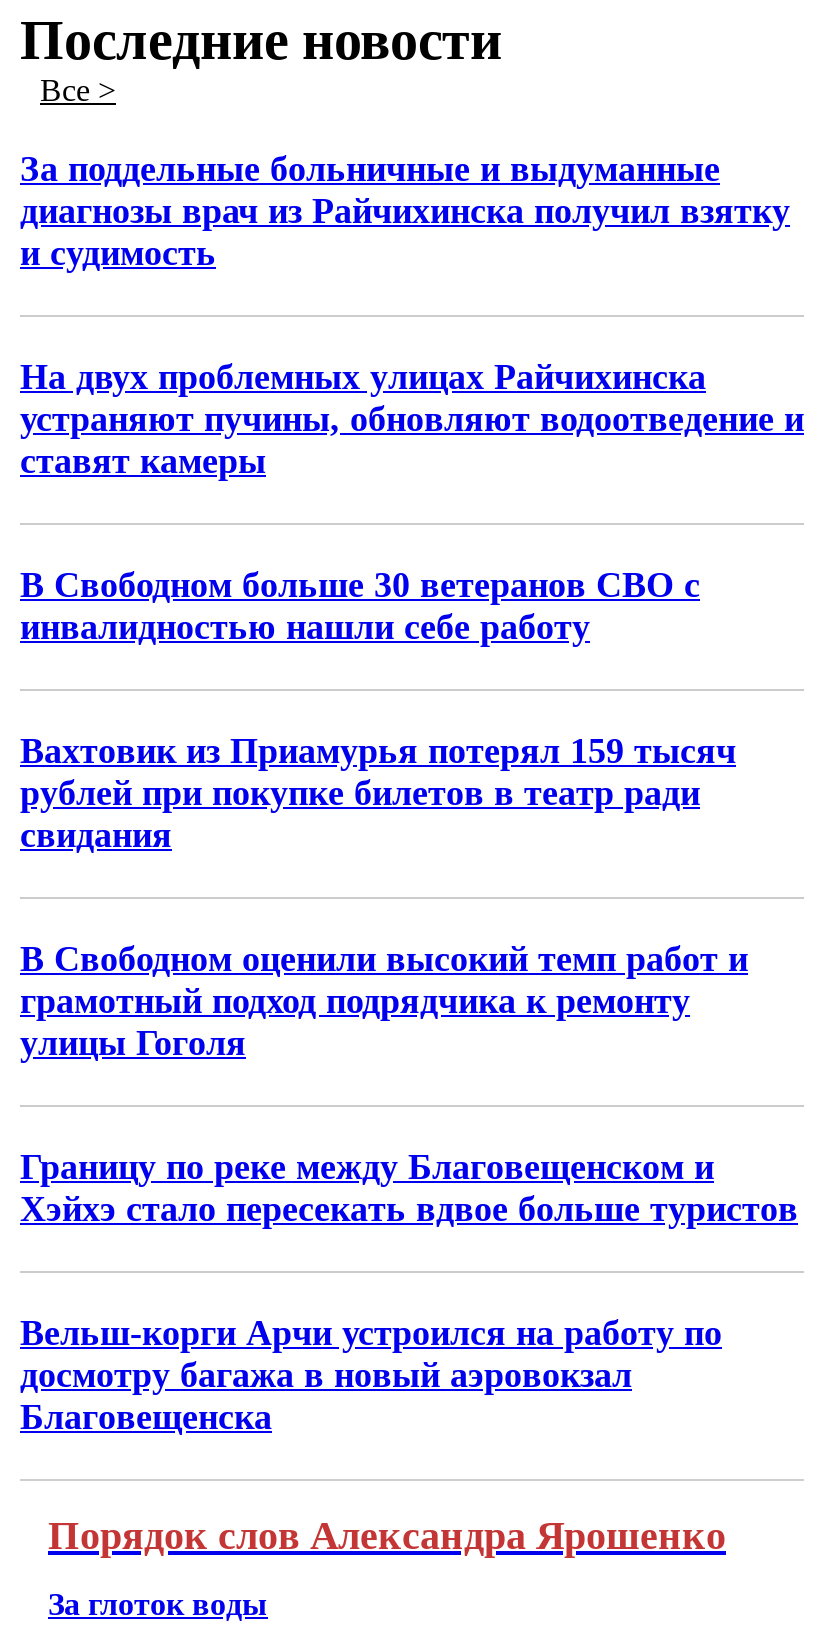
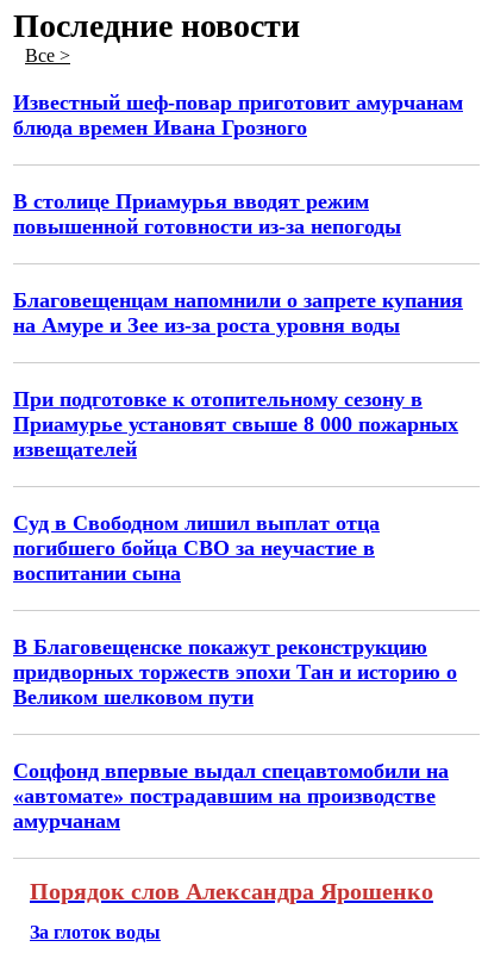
- За поддельные больничные и выдуманные
- диагнозы врач из Райчихинска получил взятку
- и судимость
+ Известный шеф-повар приготовит амурчанам
+ блюда времен Ивана Грозного

- На двух проблемных улицах Райчихинска
- устраняют пучины, обновляют водоотведение и
- ставят камеры
+ В столице Приамурья вводят режим
+ повышенной готовности из-за непогоды

- В Свободном больше 30 ветеранов СВО с
- инвалидностью нашли себе работу
+ Благовещенцам напомнили о запрете купания
+ на Амуре и Зее из-за роста уровня воды

- Вахтовик из Приамурья потерял 159 тысяч
- рублей при покупке билетов в театр ради
- свидания
+ При подготовке к отопительному сезону в
+ Приамурье установят свыше 8 000 пожарных
+ извещателей

- В Свободном оценили высокий темп работ и
- грамотный подход подрядчика к ремонту
- улицы Гоголя
+ Суд в Свободном лишил выплат отца
+ погибшего бойца СВО за неучастие в
+ воспитании сына

- Границу по реке между Благовещенском и
- Хэйхэ стало пересекать вдвое больше туристов
+ В Благовещенске покажут реконструкцию
+ придворных торжеств эпохи Тан и историю о
+ Великом шелковом пути

- Вельш-корги Арчи устроился на работу по
- досмотру багажа в новый аэровокзал
- Благовещенска
+ Соцфонд впервые выдал спецавтомобили на
+ «автомате» пострадавшим на производстве
+ амурчанам
